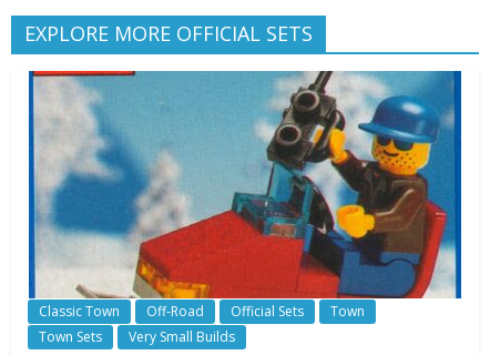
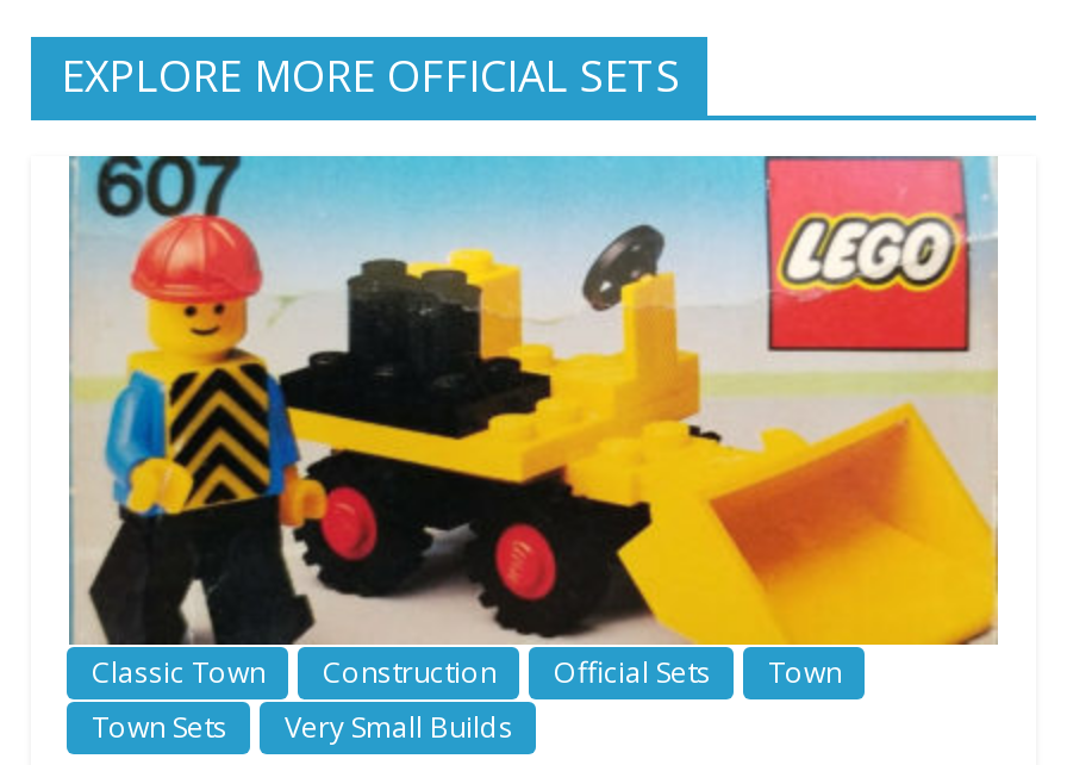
- [image]
- Off-Road
+ [image]
+ Construction
